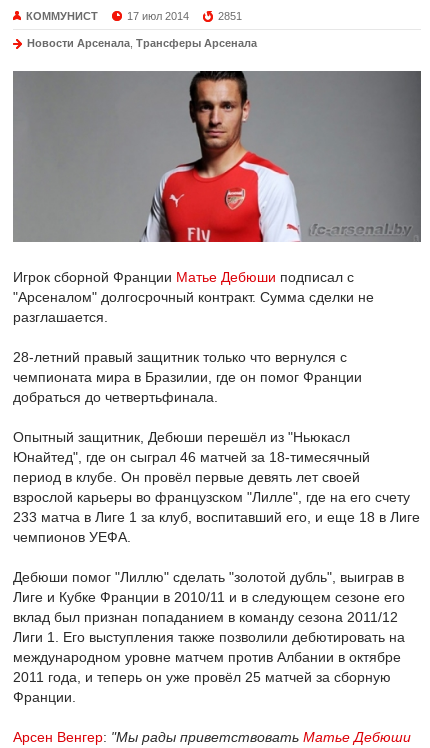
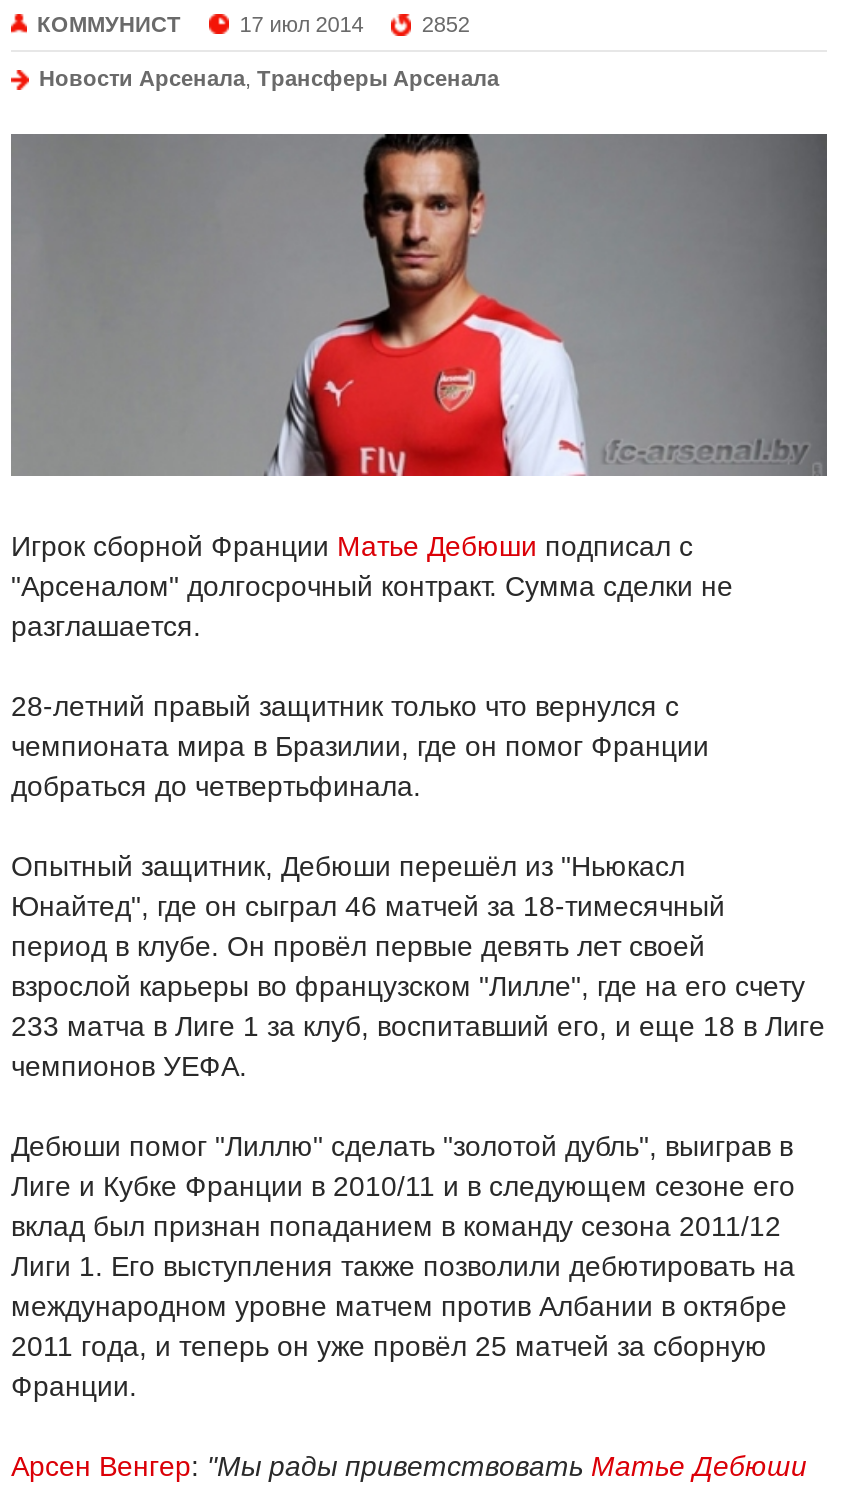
- 2851
+ 2852
